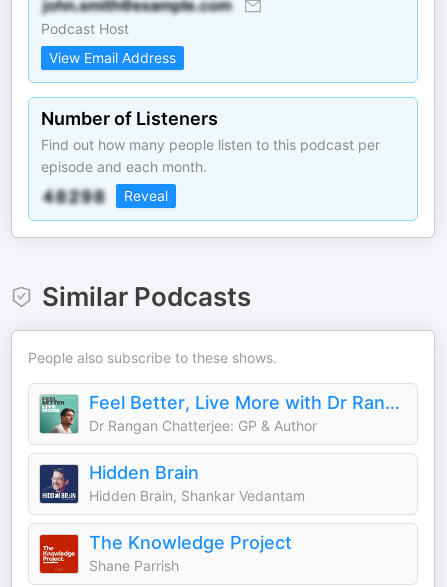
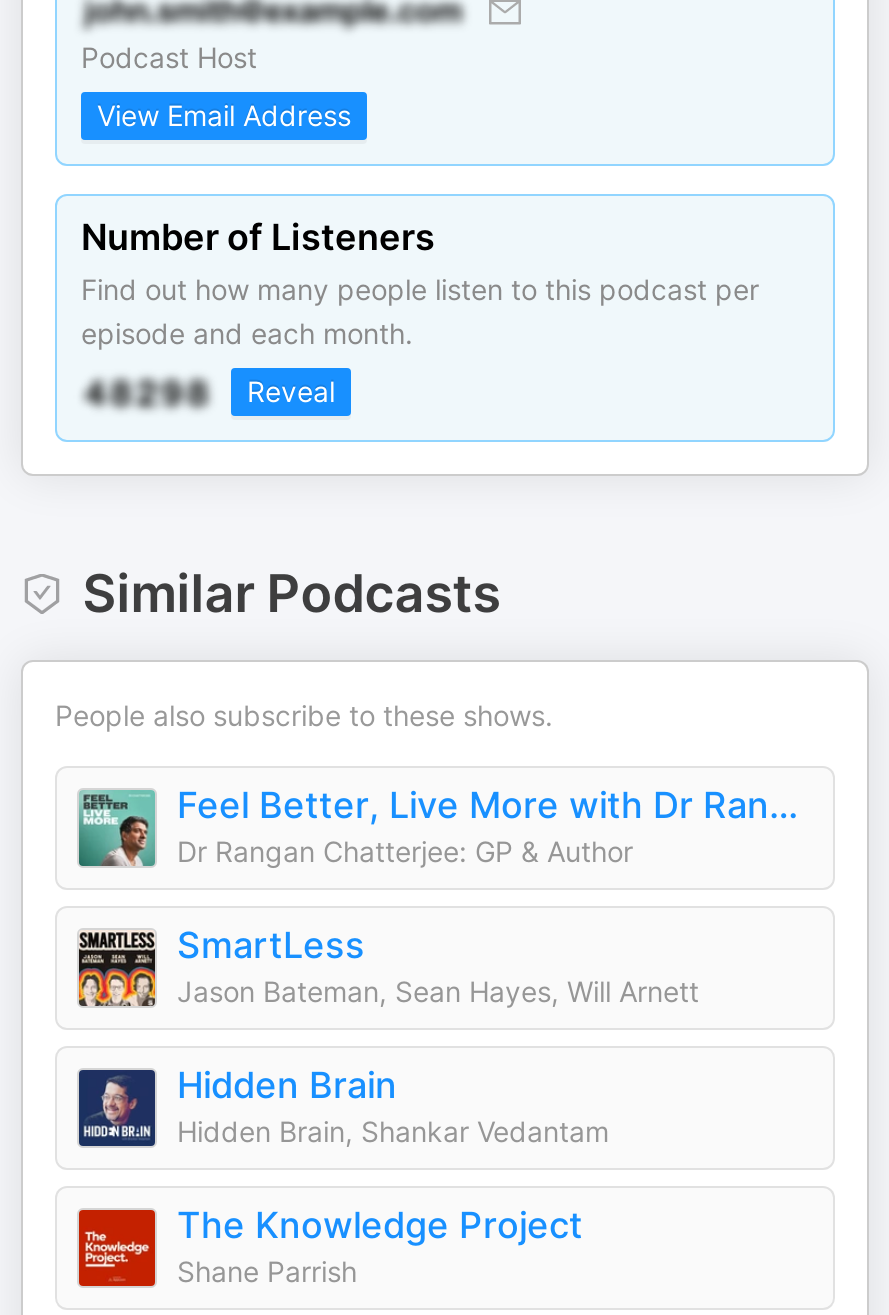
+ [image]
+ SmartLess
+ Jason Bateman, Sean Hayes, Will Arnett
